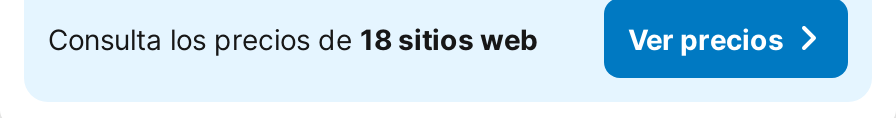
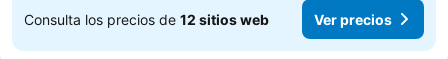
- Consulta los precios de 18 sitios web
+ Consulta los precios de 12 sitios web
